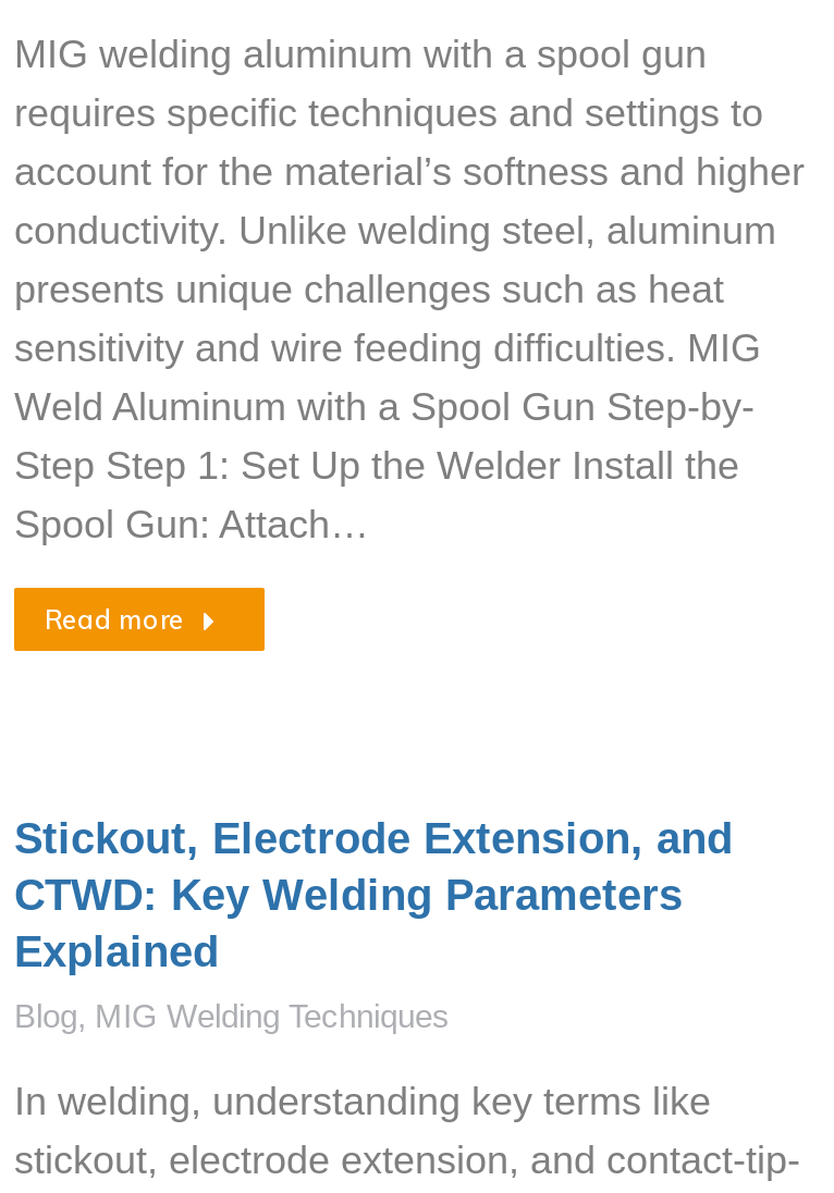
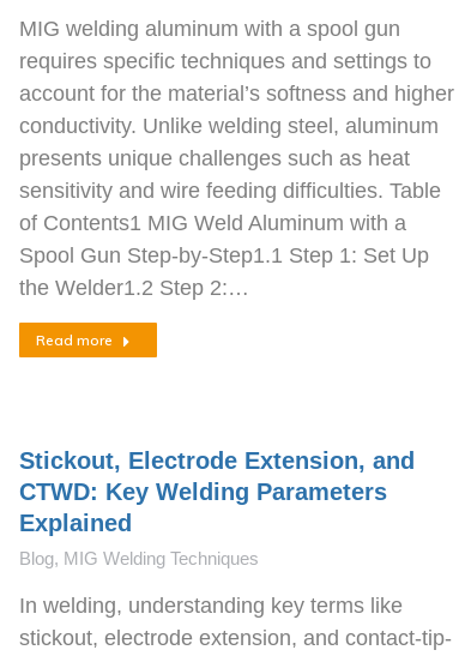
- sensitivity and wire feeding difficulties. MIG
- Weld Aluminum with a Spool Gun Step-by-
- Step Step 1: Set Up the Welder Install the
- Spool Gun: Attach…
+ sensitivity and wire feeding difficulties. Table
+ of Contents1 MIG Weld Aluminum with a
+ Spool Gun Step-by-Step1.1 Step 1: Set Up
+ the Welder1.2 Step 2:…
